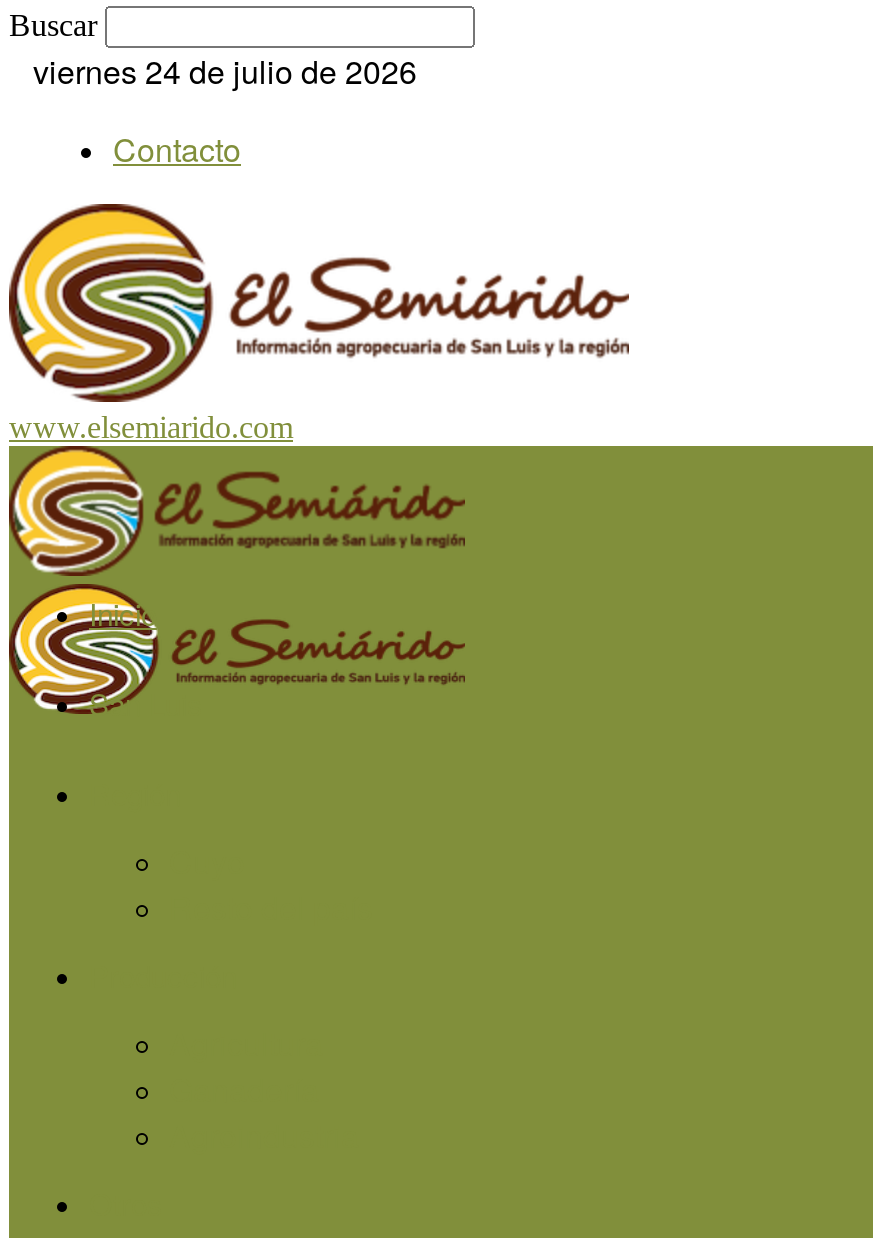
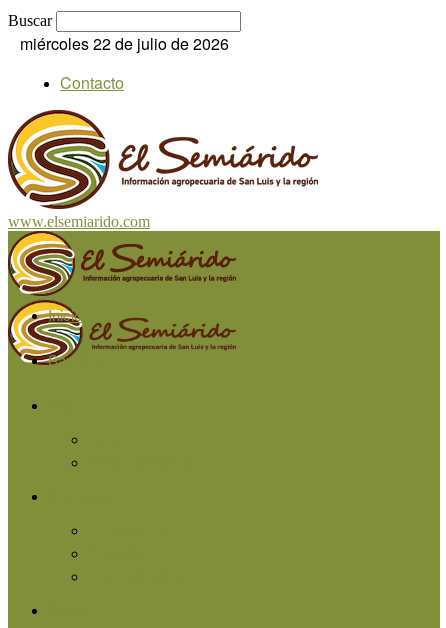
- viernes 24 de julio de 2026
+ miércoles 22 de julio de 2026
